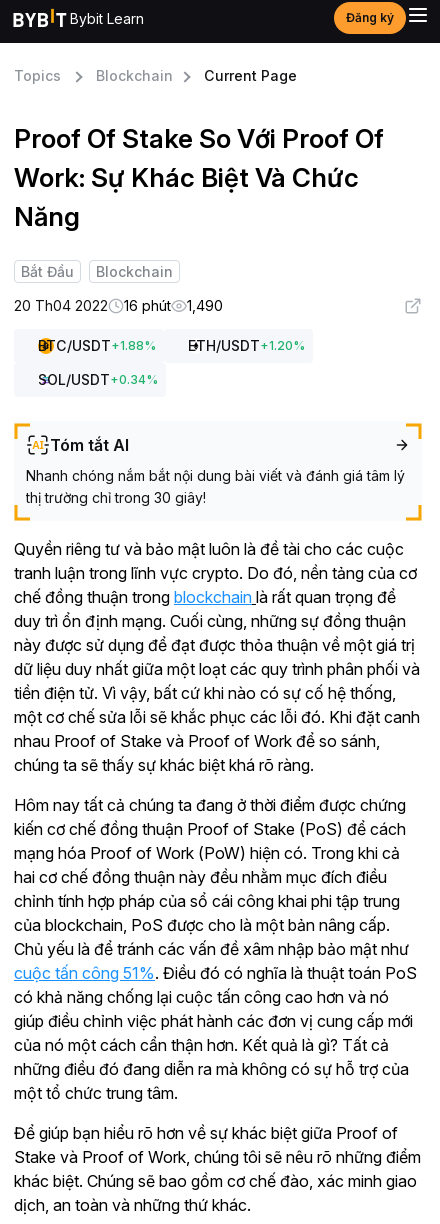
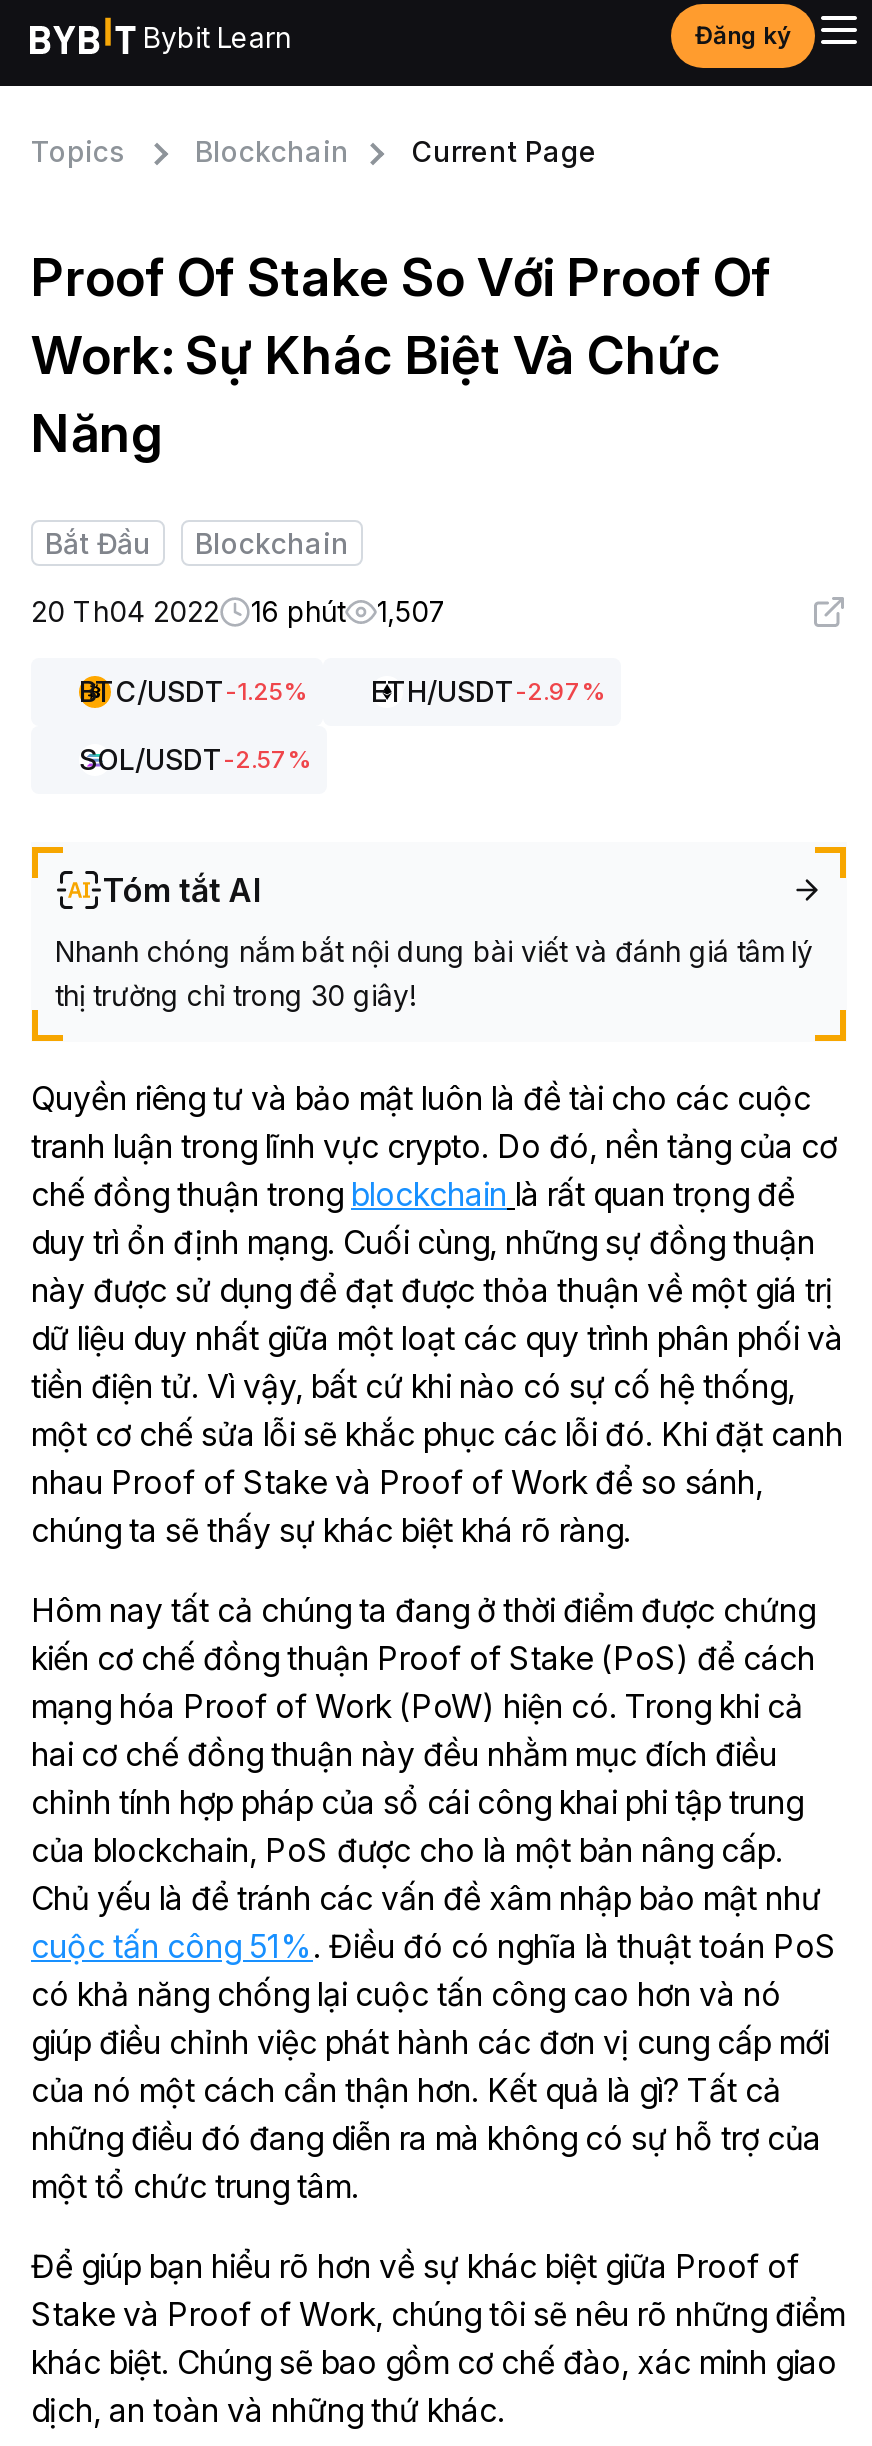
- 20 Th04 2022 16 phút 1,490
+ 20 Th04 2022 16 phút 1,507

- BTC/USDT + 1.88%
- ETH/USDT + 1.20%
+ BTC/USDT-1.25%
+ ETH/USDT-2.97%

- SOL/USDT + 0.34%
+ SOL/USDT-2.57%
